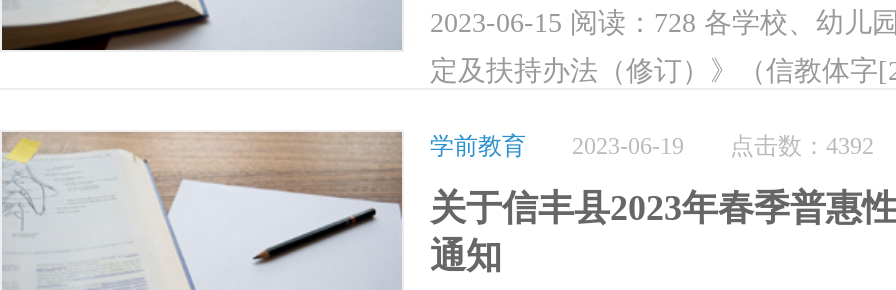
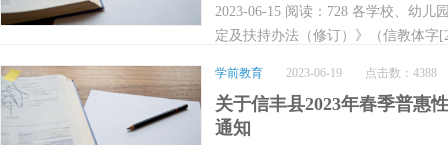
- 学前教育 2023-06-19 点击数：4392
+ 学前教育 2023-06-19 点击数：4388
